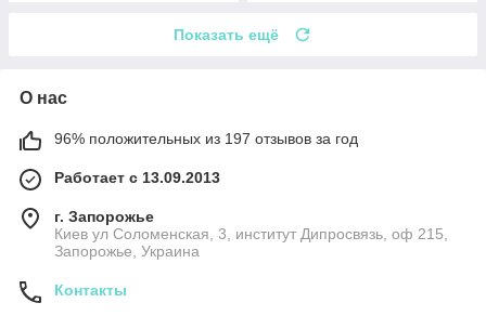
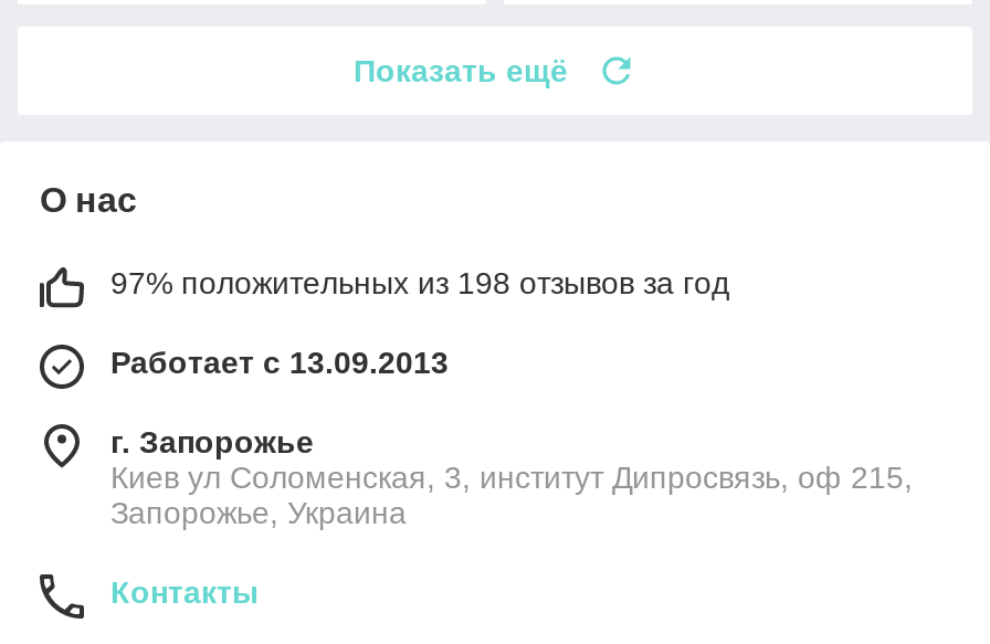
- 96% положительных из 197 отзывов за год
+ 97% положительных из 198 отзывов за год
